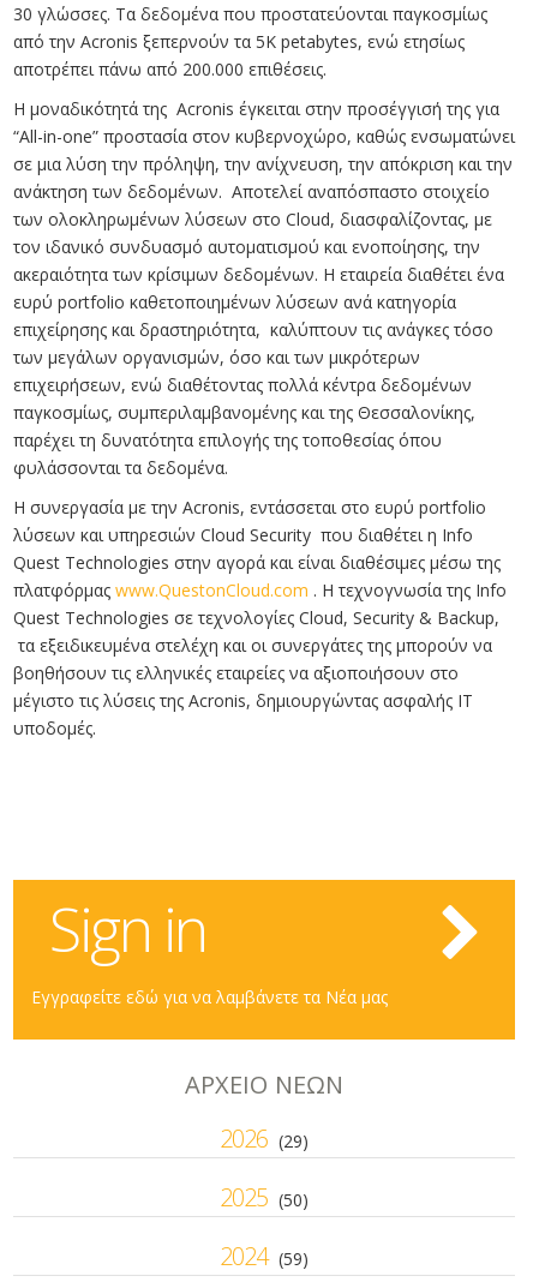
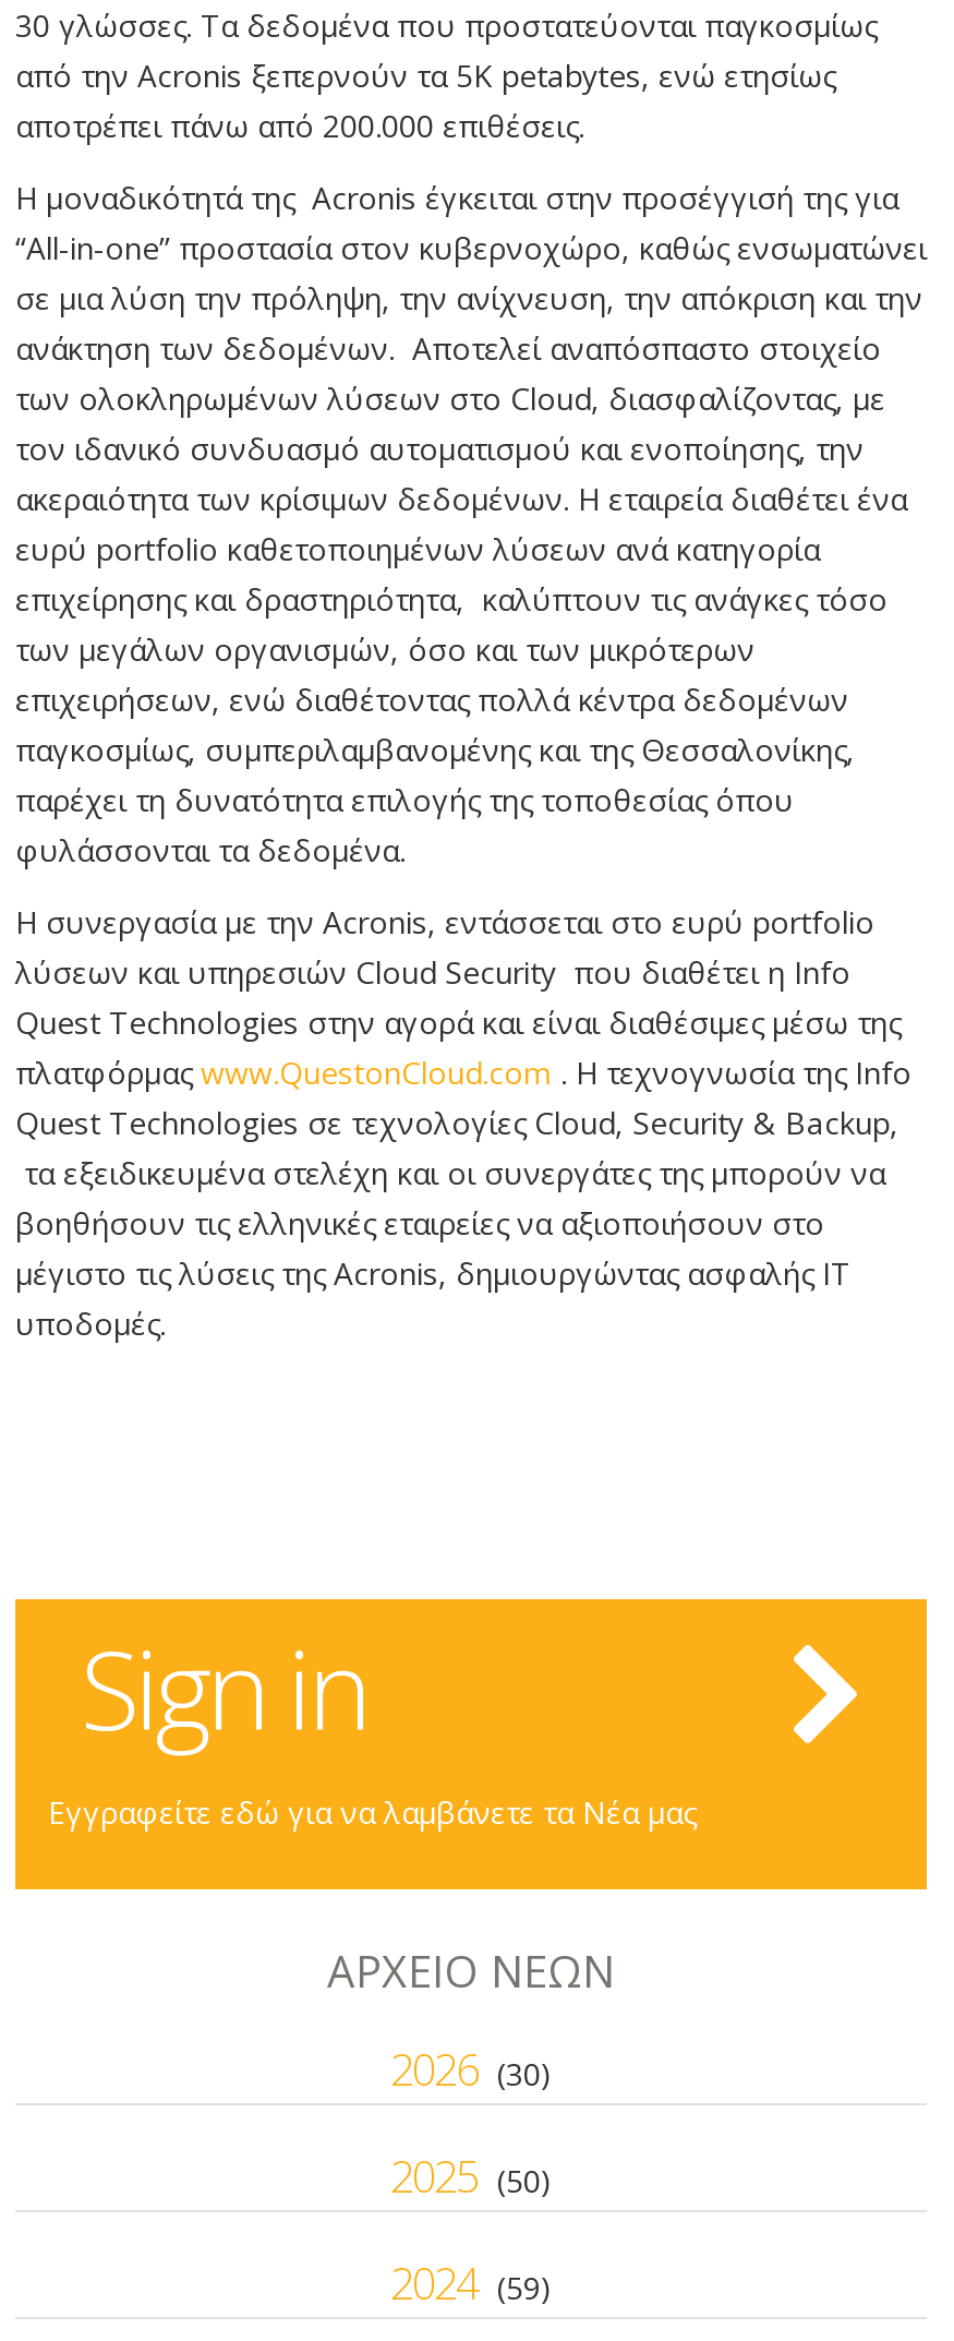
- 2026 (29)
+ 2026 (30)
